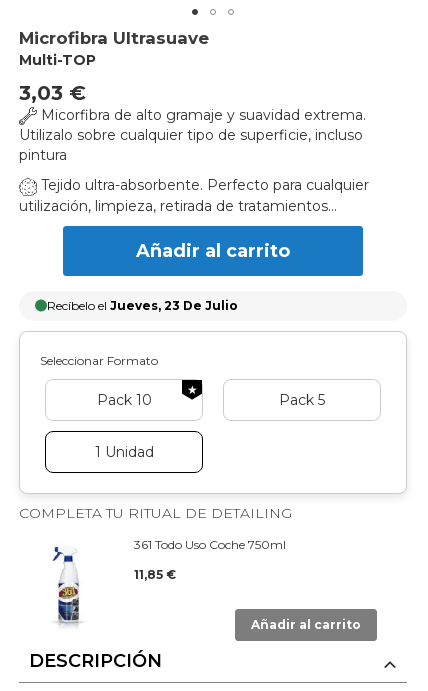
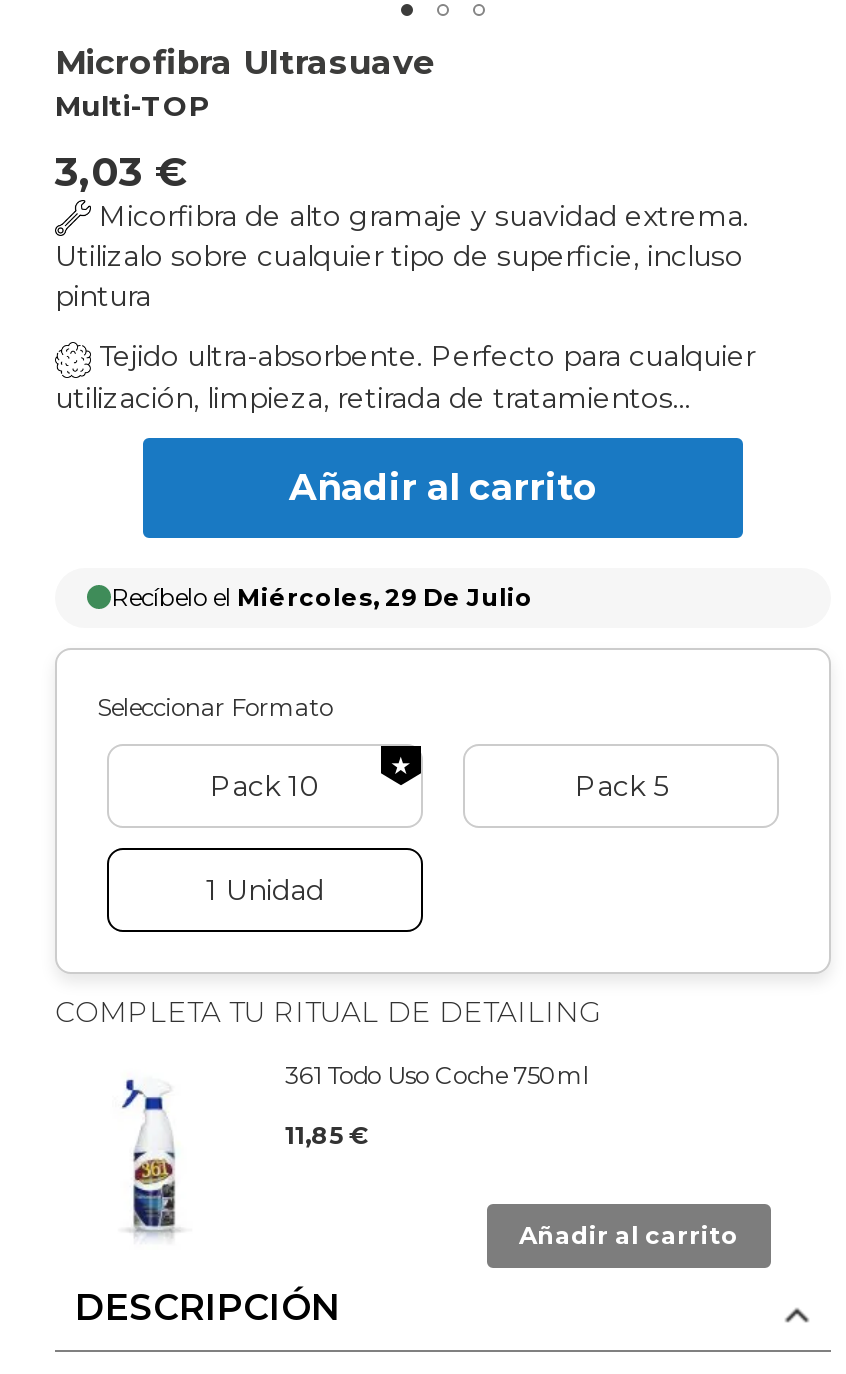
- Recíbelo el Jueves, 23 De Julio
+ Recíbelo el Miércoles, 29 De Julio
